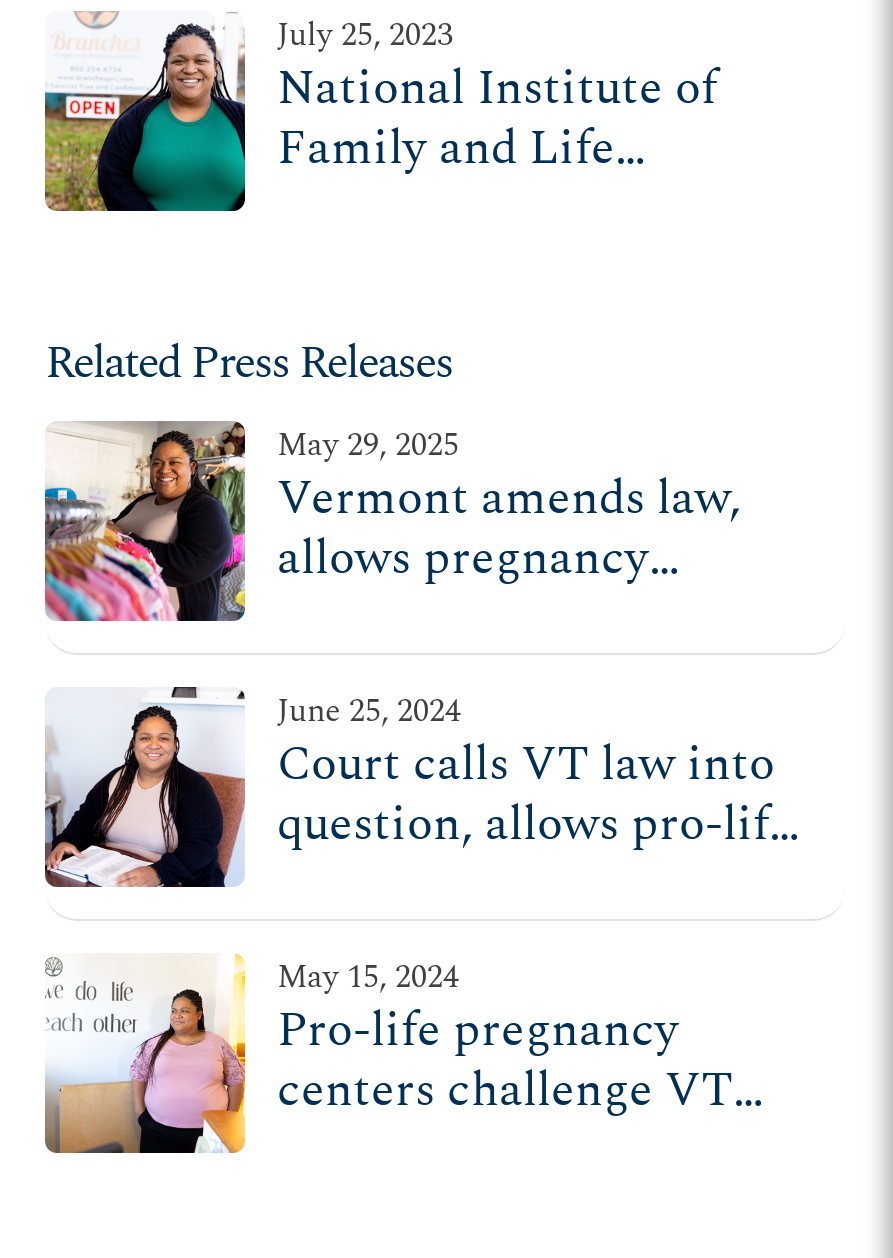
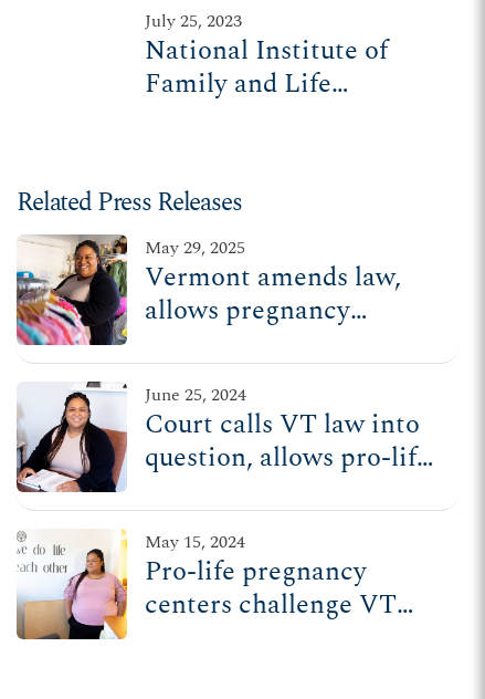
- [image]
